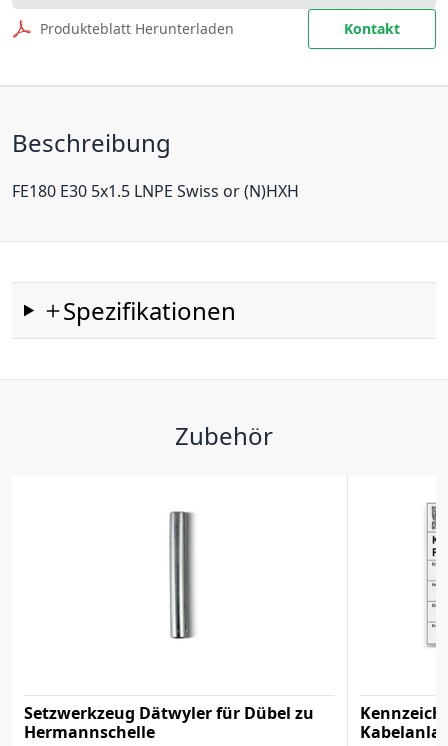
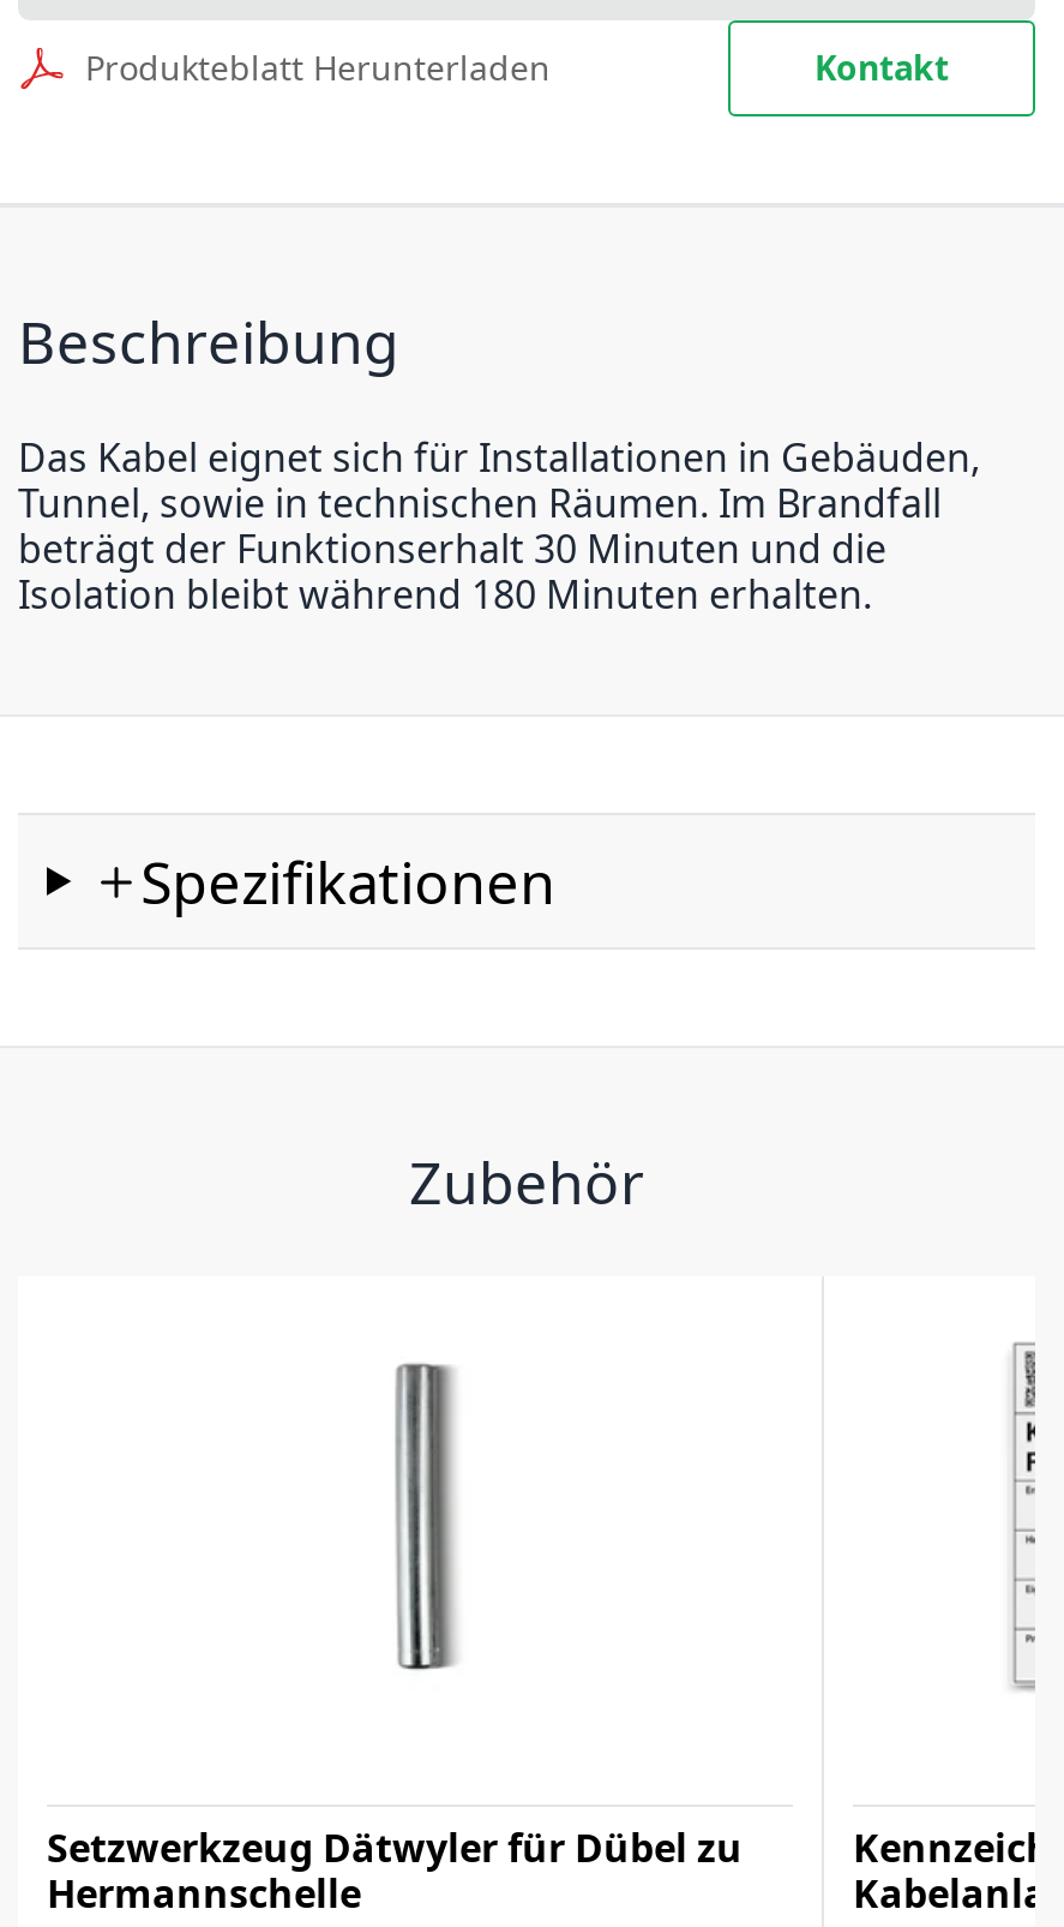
- FE180 E30 5x1.5 LNPE Swiss or (N)HXH
+ Das Kabel eignet sich für Installationen in Gebäuden,
+ Tunnel, sowie in technischen Räumen. Im Brandfall
+ beträgt der Funktionserhalt 30 Minuten und die
+ Isolation bleibt während 180 Minuten erhalten.
